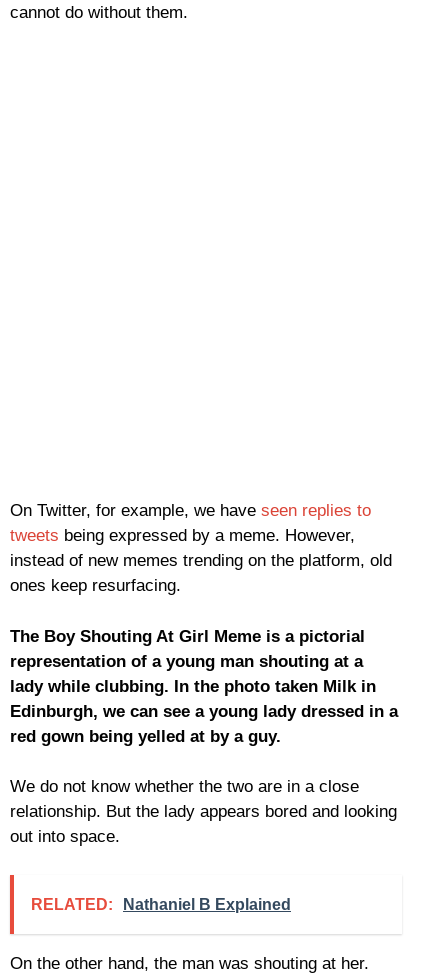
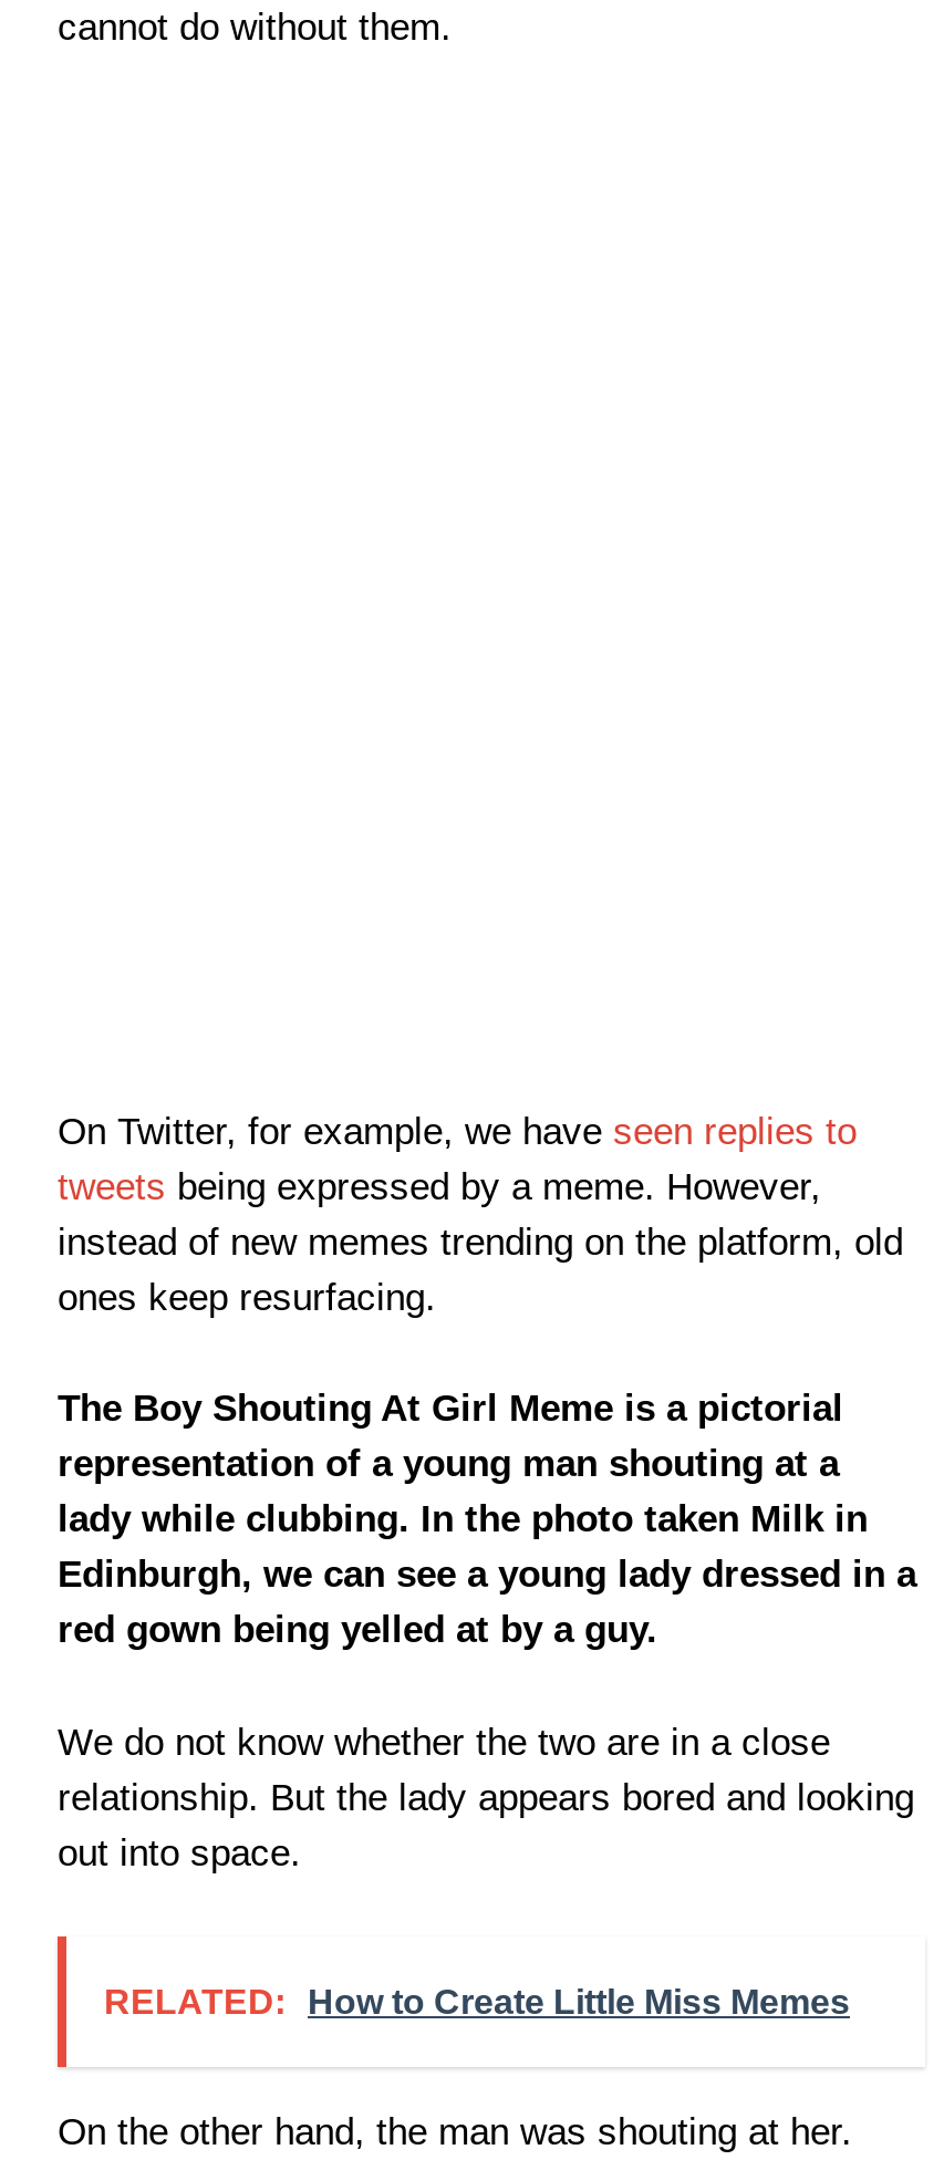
- RELATED: Nathaniel B Explained
+ RELATED: How to Create Little Miss Memes
